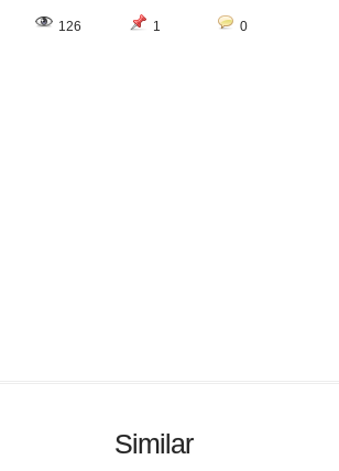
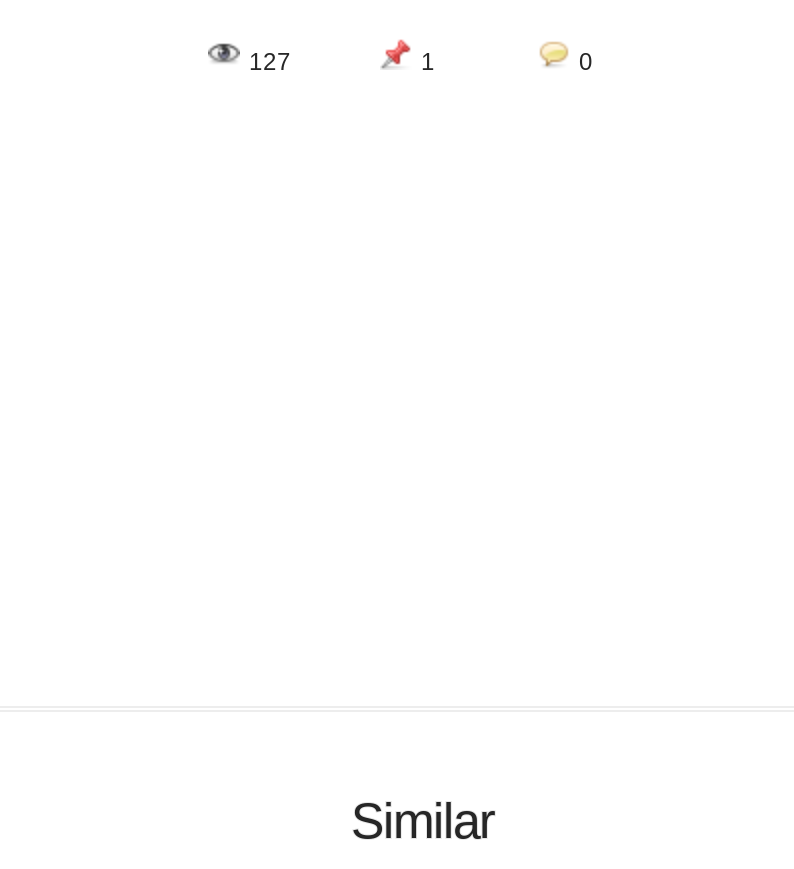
- 126
+ 127
